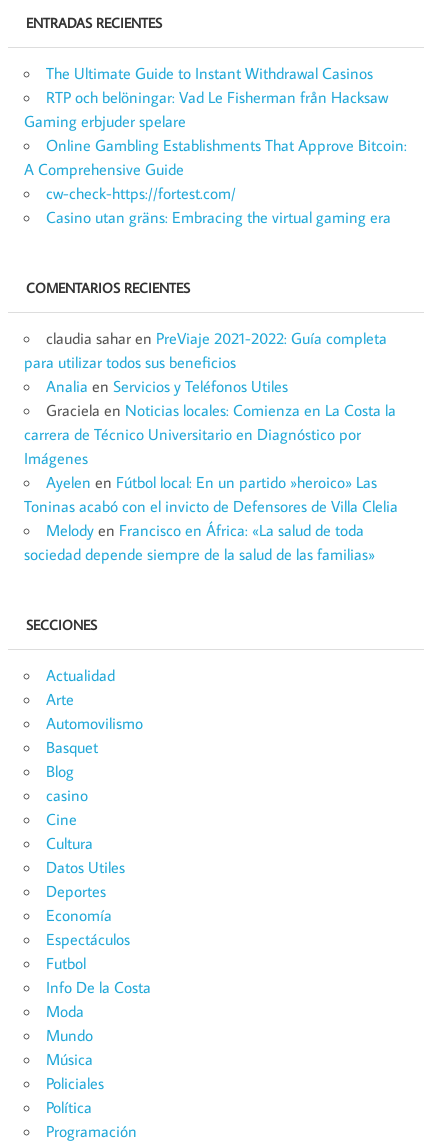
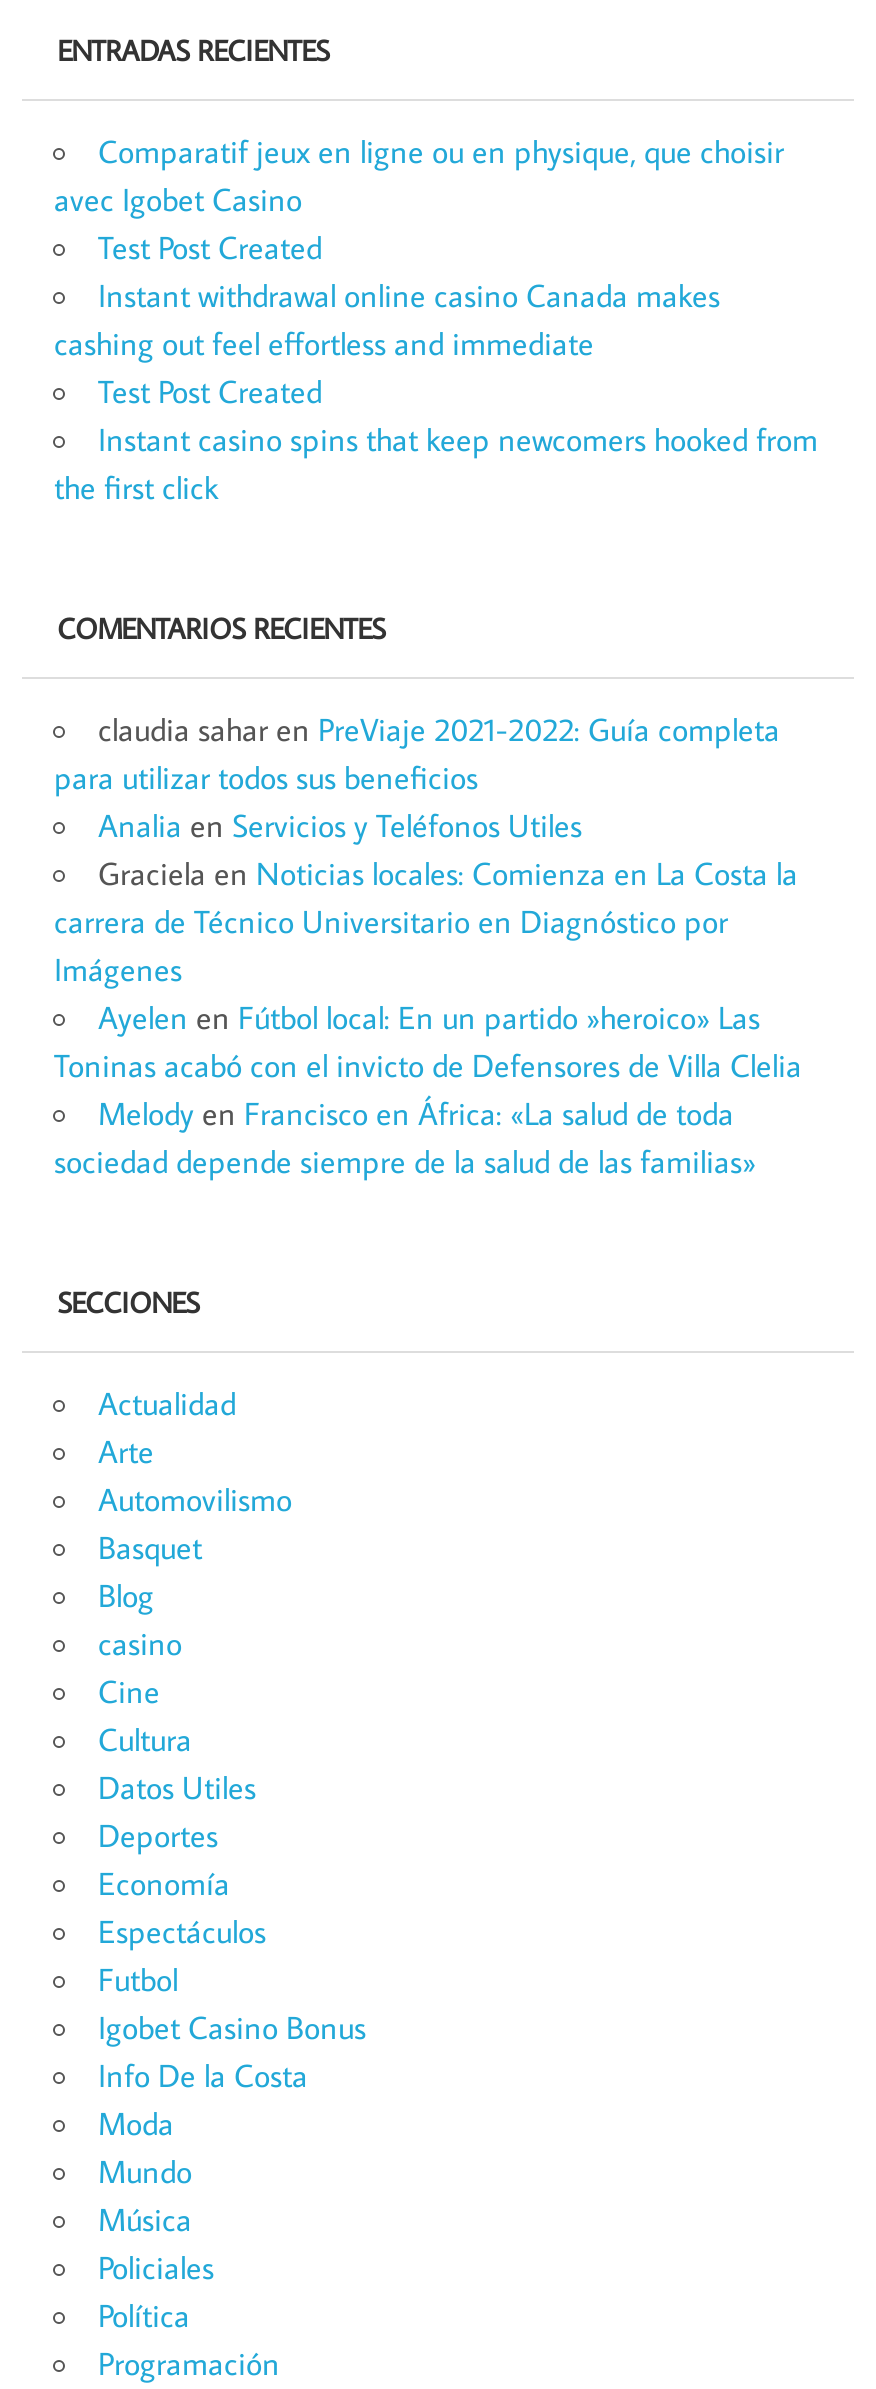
- The Ultimate Guide to Instant Withdrawal Casinos
- RTP och belöningar: Vad Le Fisherman från Hacksaw
- Gaming erbjuder spelare
- Online Gambling Establishments That Approve Bitcoin:
- A Comprehensive Guide
- cw-check-https://fortest.com/
- Casino utan gräns: Embracing the virtual gaming era
+ Comparatif jeux en ligne ou en physique, que choisir
+ avec Igobet Casino
+ Test Post Created
+ Instant withdrawal online casino Canada makes
+ cashing out feel effortless and immediate
+ Test Post Created
+ Instant casino spins that keep newcomers hooked from
+ the first click

+ Igobet Casino Bonus
